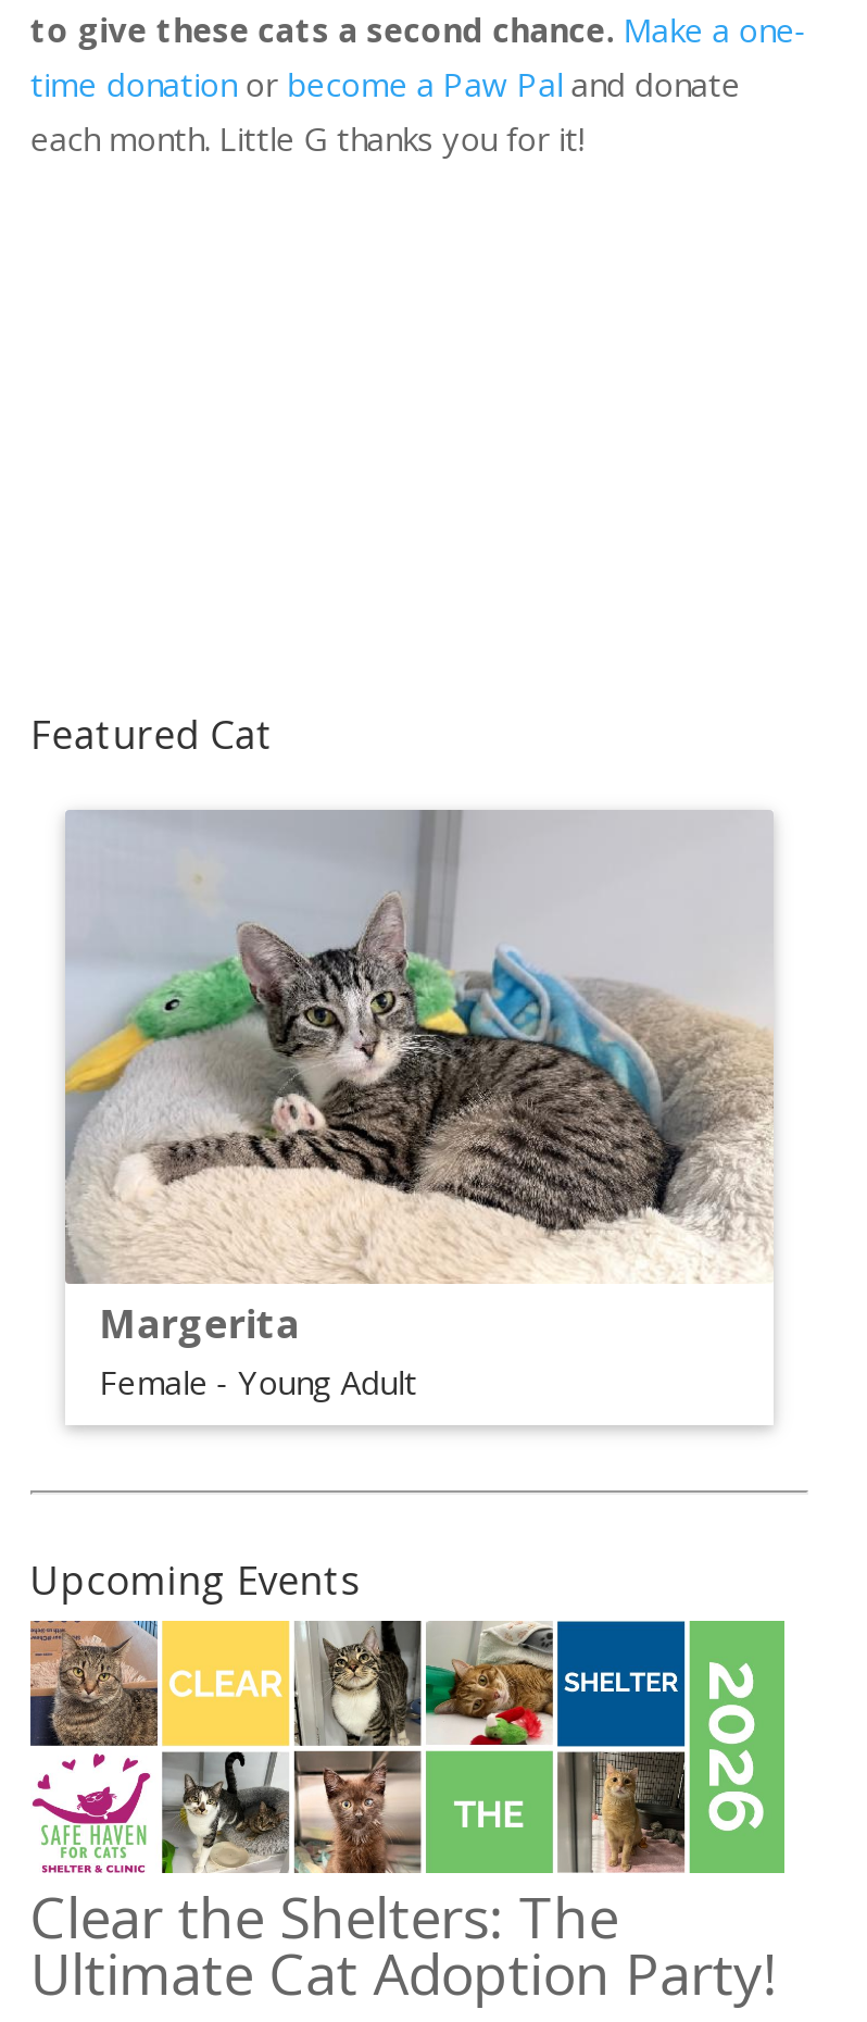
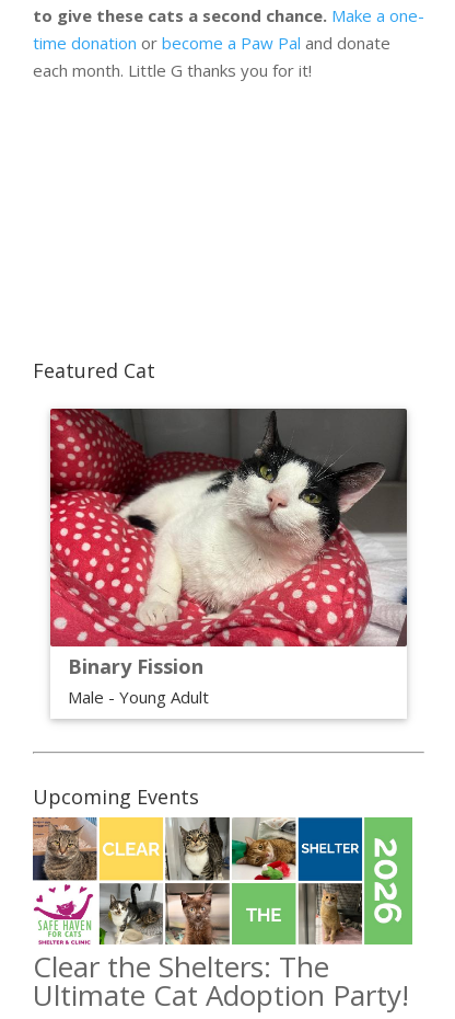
- [image]
- Margerita
- Female - Young Adult
+ [image]
+ Binary Fission
+ Male - Young Adult
